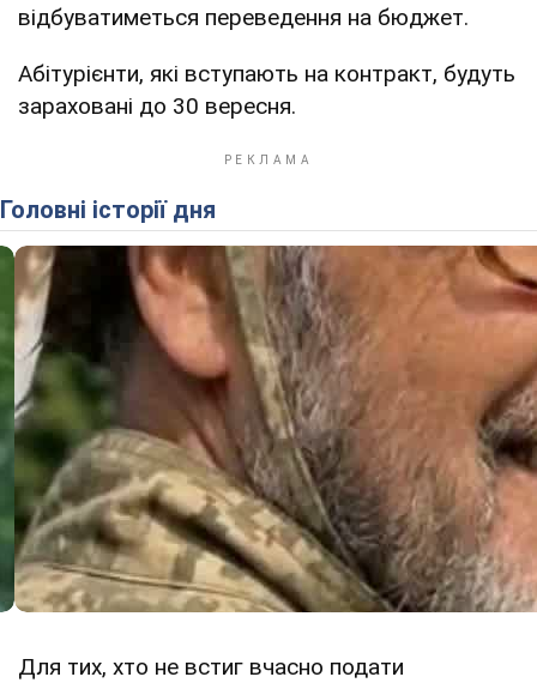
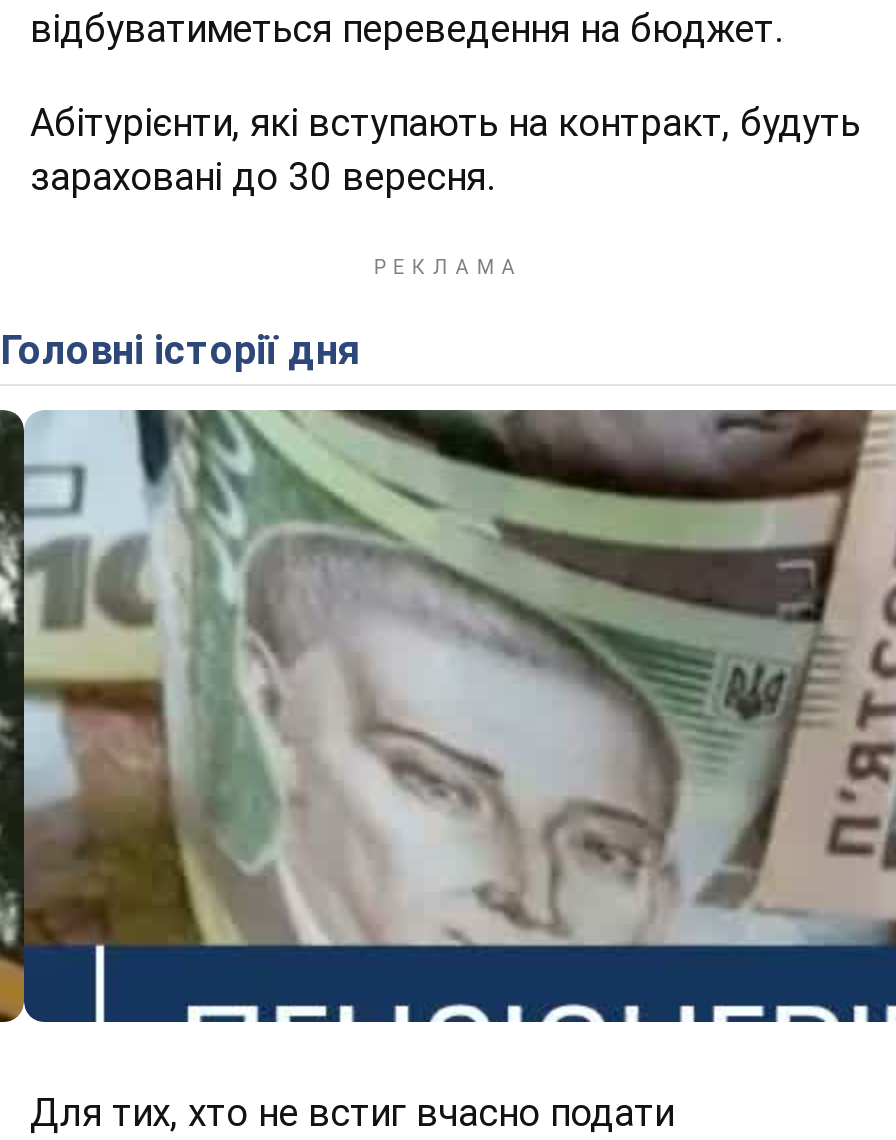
- [image]
+ [image]
